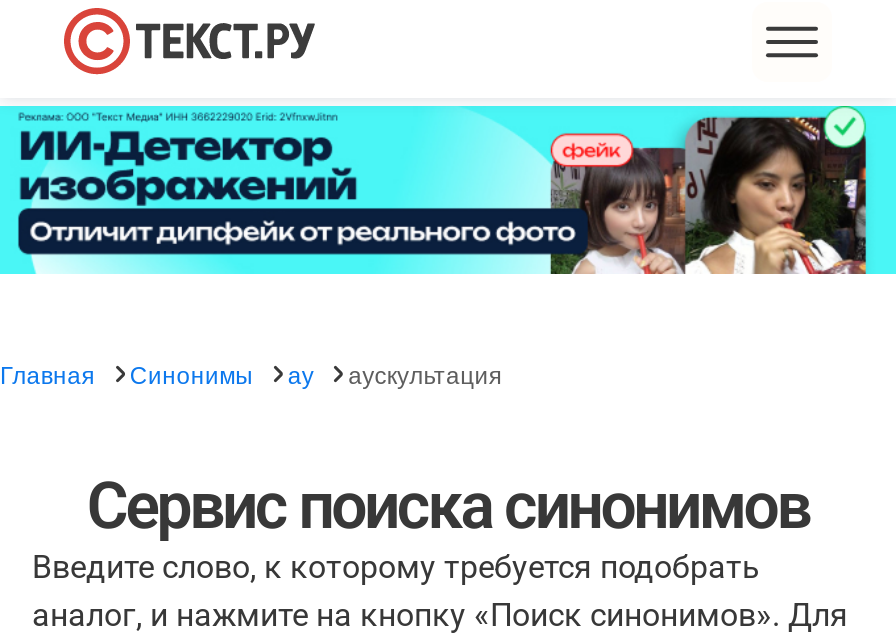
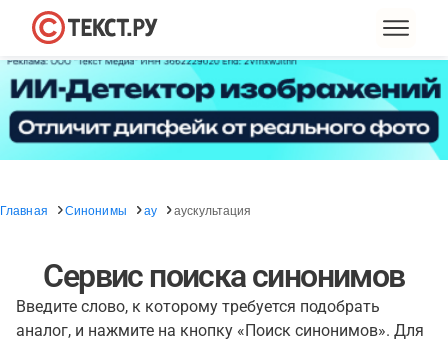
- [image]
+ [image]
